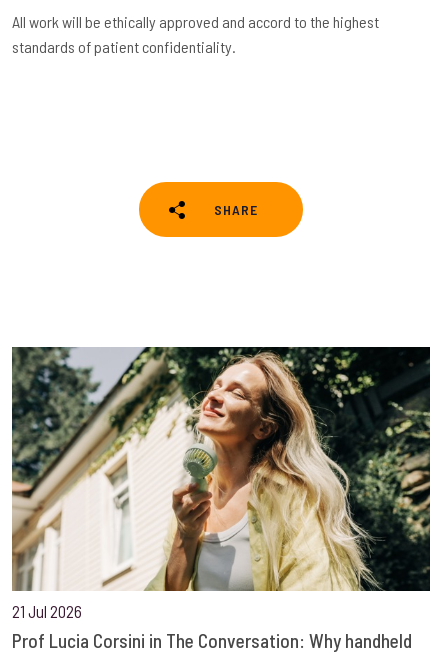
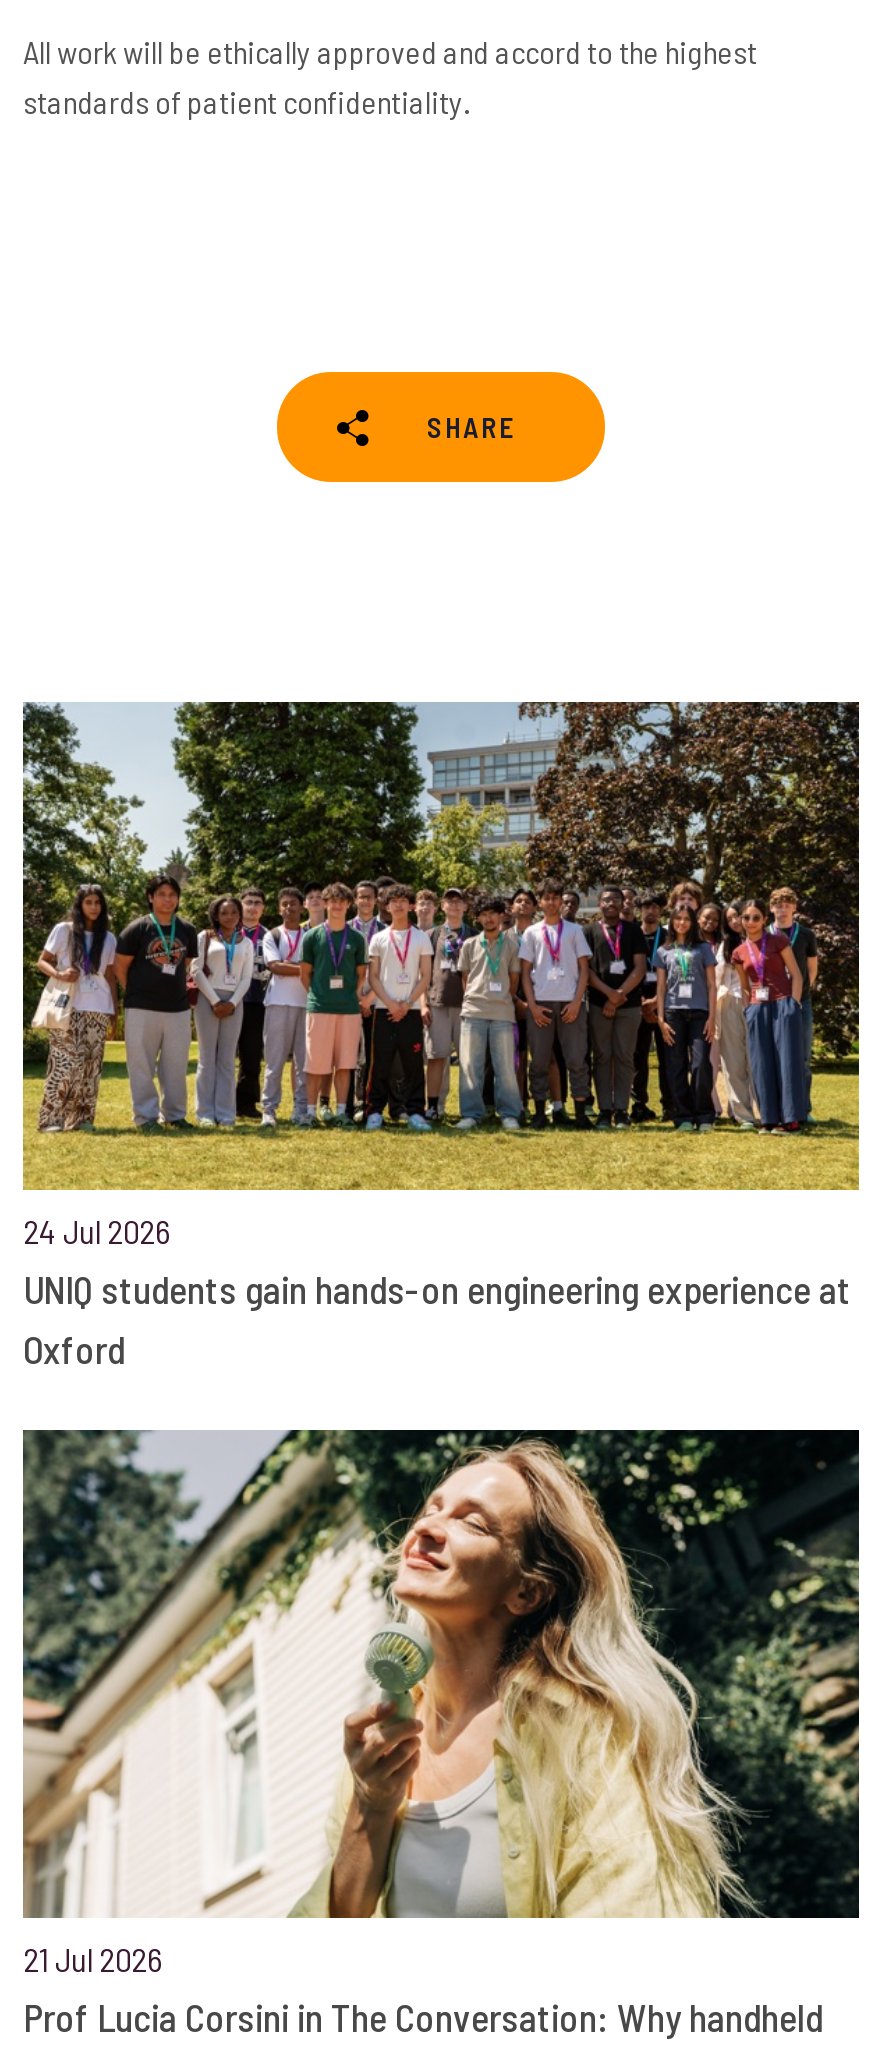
+ [image]
+ 24 Jul 2026
+ UNIQ students gain hands-on engineering experience at
+ Oxford
